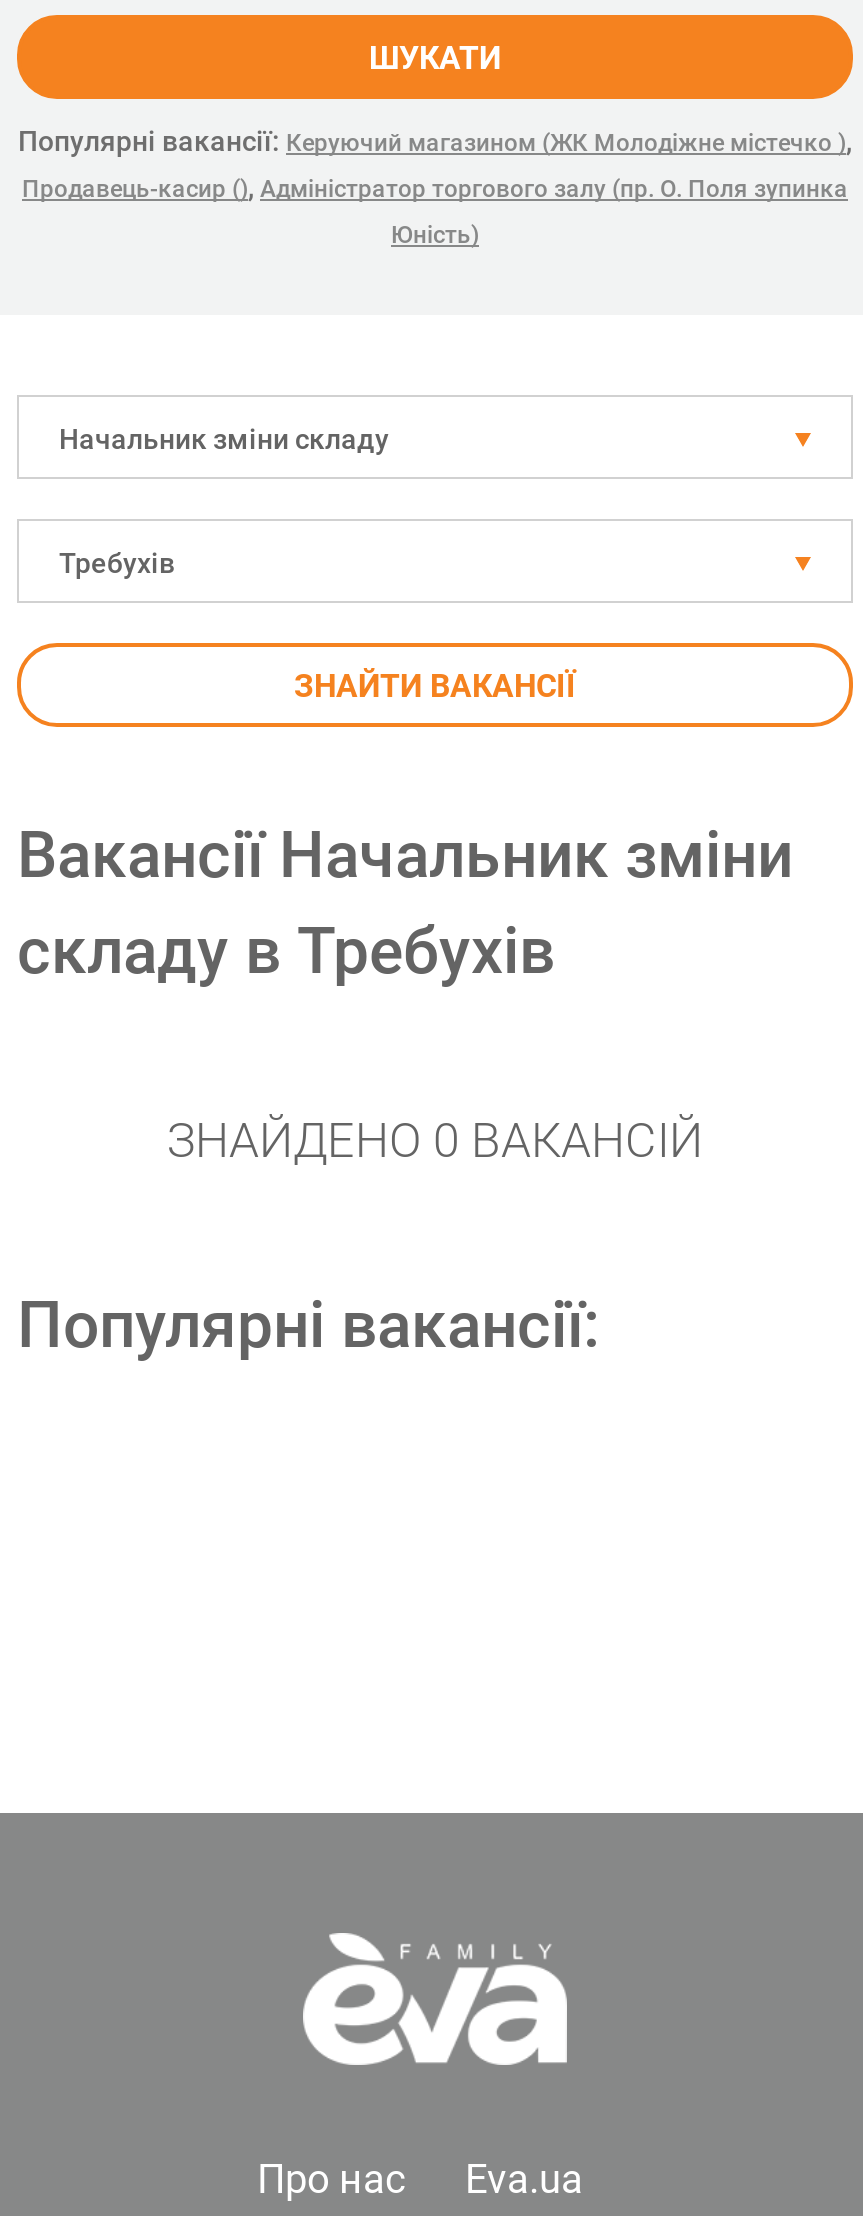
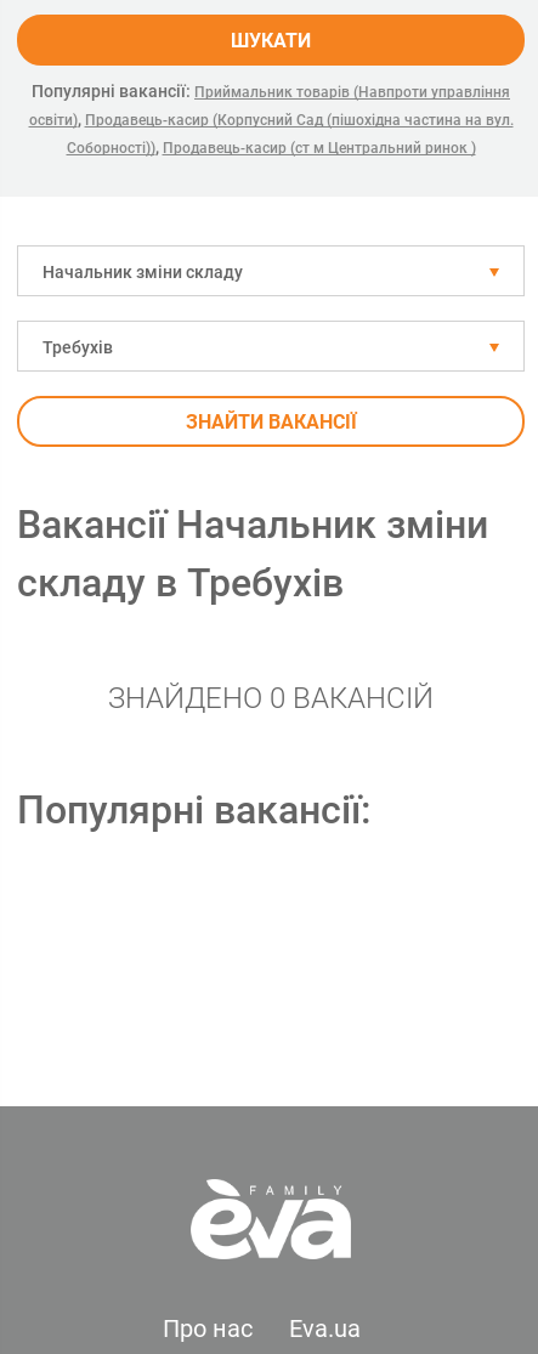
- Популярні вакансії: Керуючий магазином (ЖК Молодіжне містечко ),
- Продавець-касир (), Адміністратор торгового залу (пр. О. Поля зупинка
- Юність)
+ Популярні вакансії: Приймальник товарів (Навпроти управління
+ освіти), Продавець-касир (Корпусний Сад (пішохідна частина на вул.
+ Соборності)), Продавець-касир (ст м Центральний ринок )
